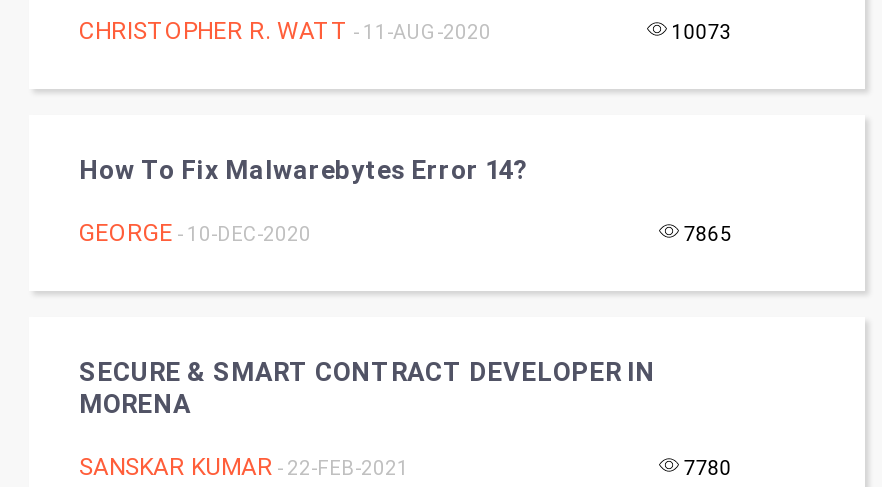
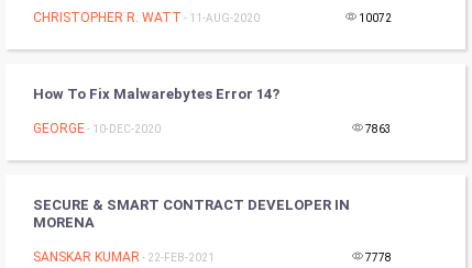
- 10073
+ 10072

- 7865
+ 7863

- 7780
+ 7778
